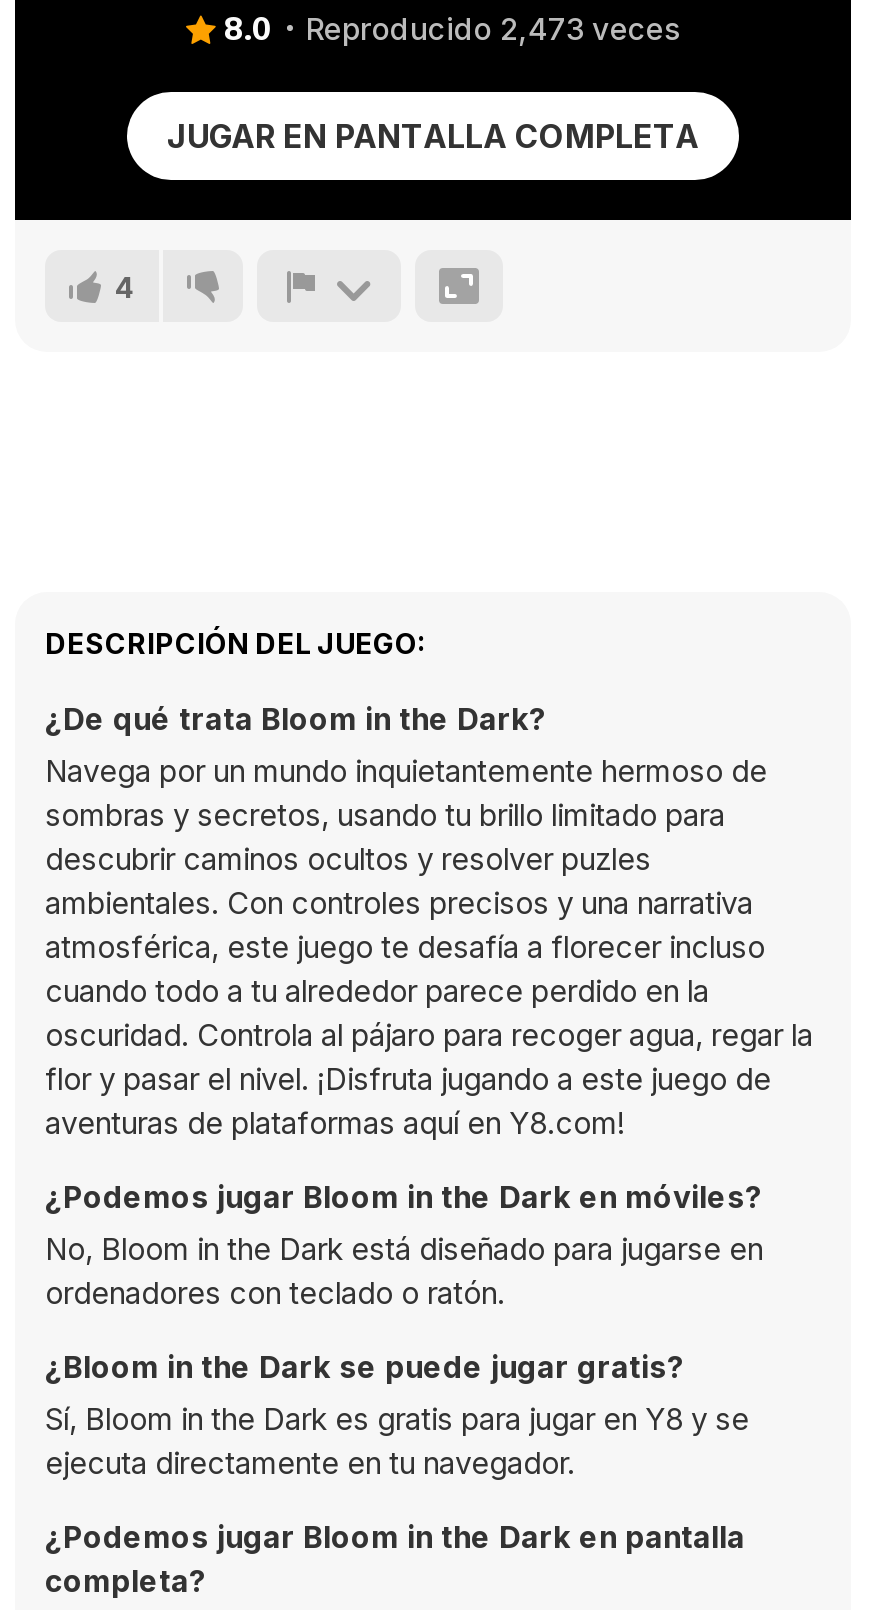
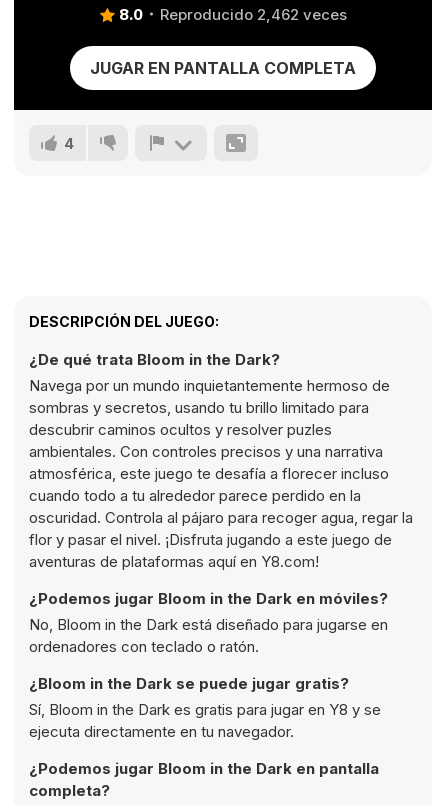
- Reproducido 2,473 veces
+ Reproducido 2,462 veces
